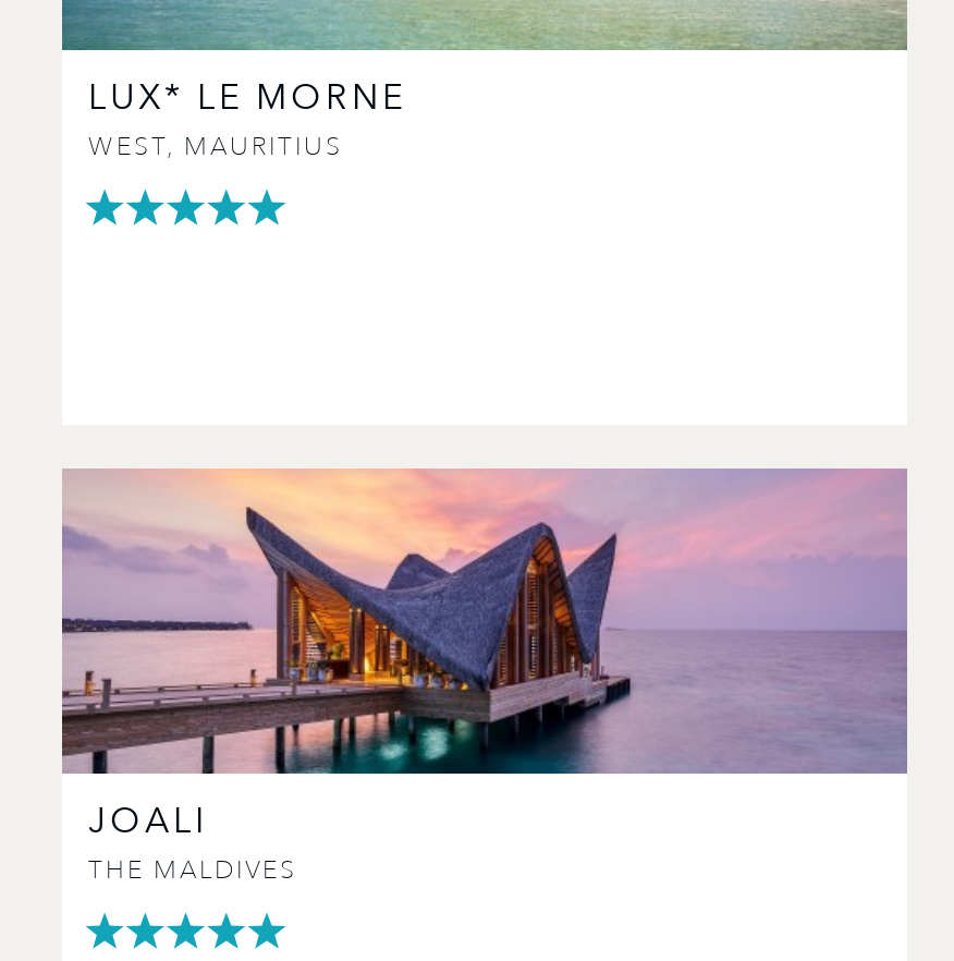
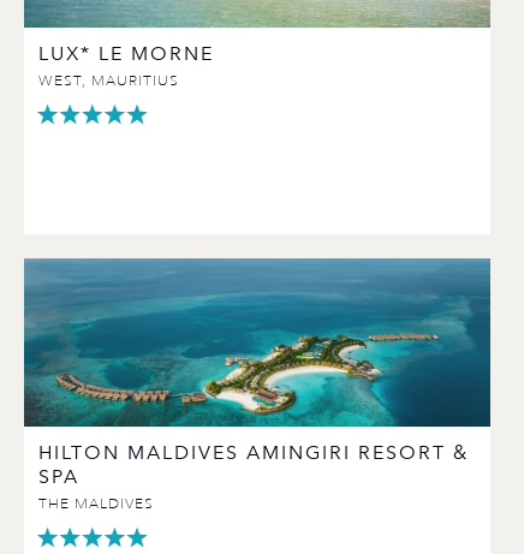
- [image]
- JOALI
+ [image]
+ HILTON MALDIVES AMINGIRI RESORT &
+ SPA
